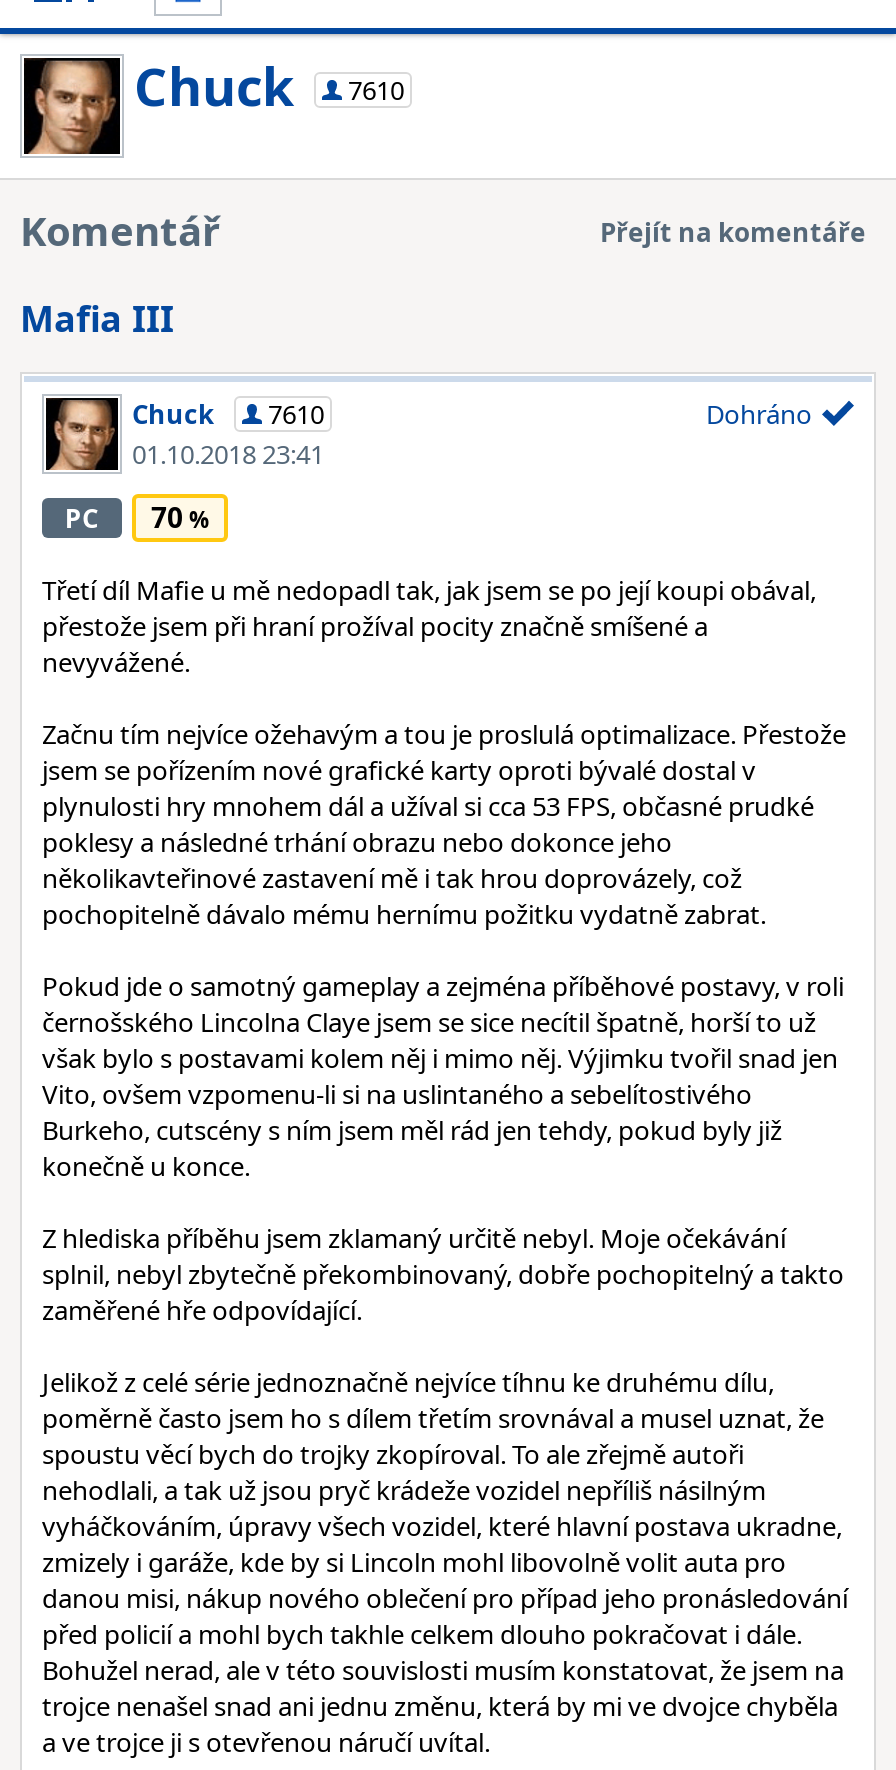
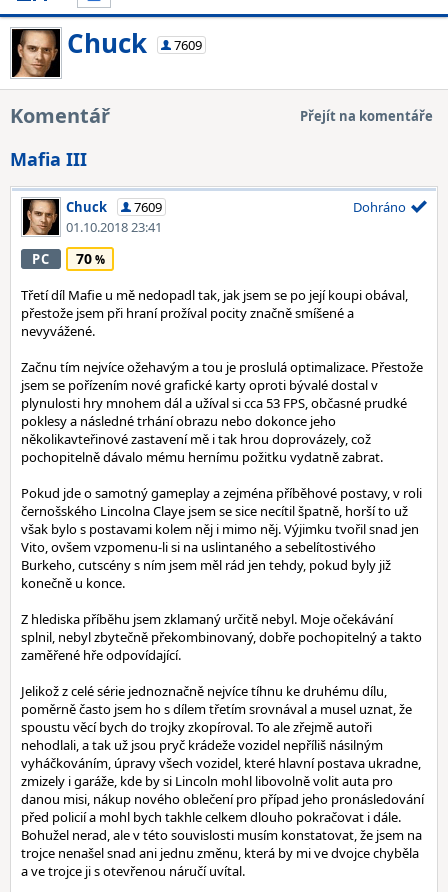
- Chuck 7610
+ Chuck 7609

- Chuck 7610
+ Chuck 7609
